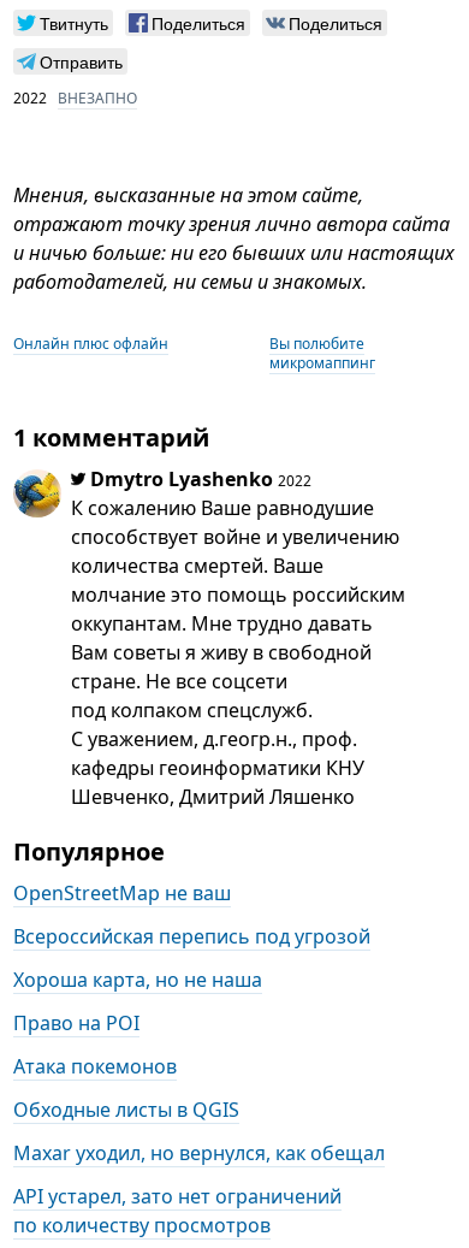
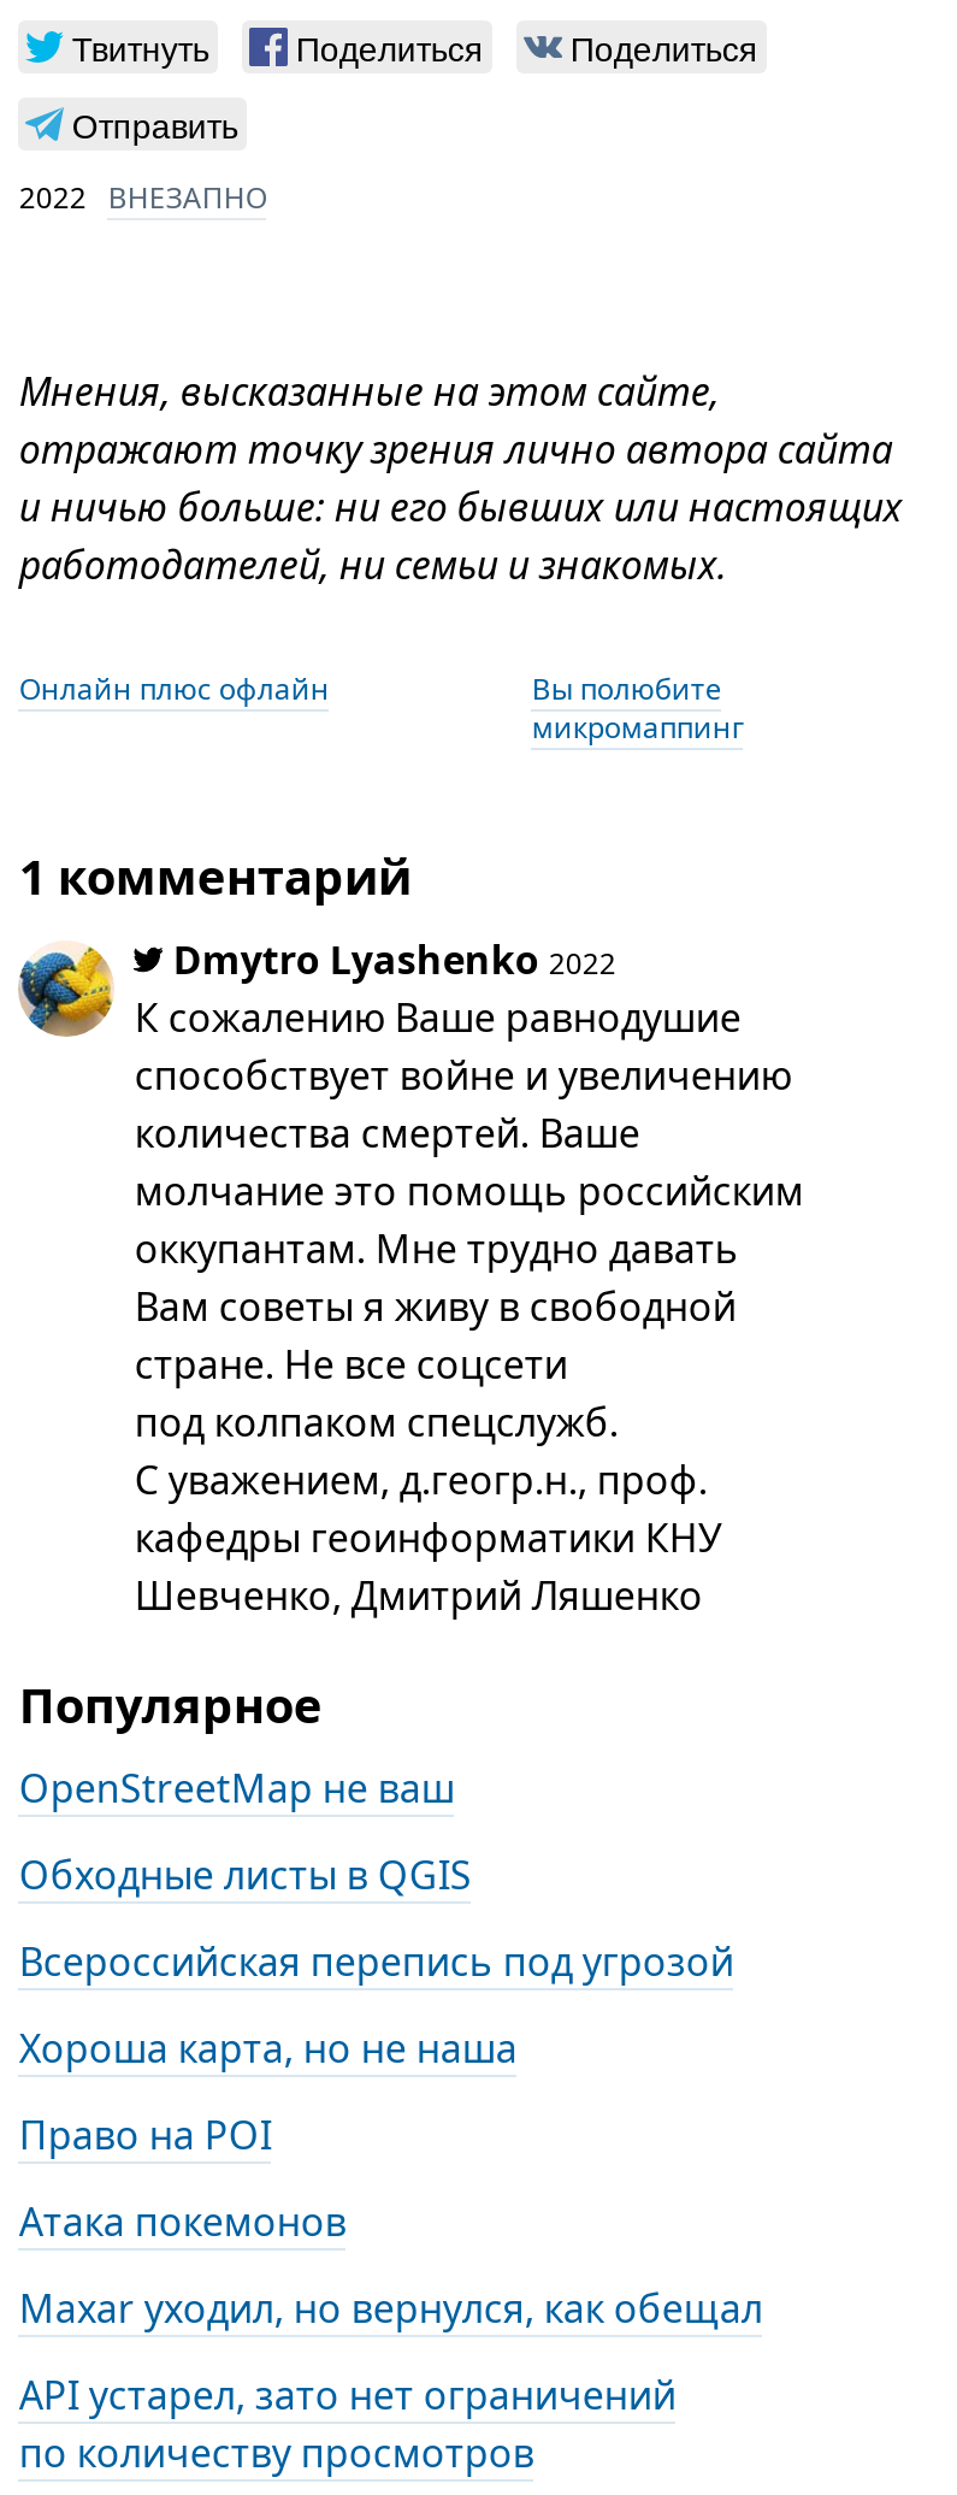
moved down: Всероссийская перепись под угрозой | Хороша карта, но не наша | Право на POI | Атака покемонов

moved up: Обходные листы в QGIS
